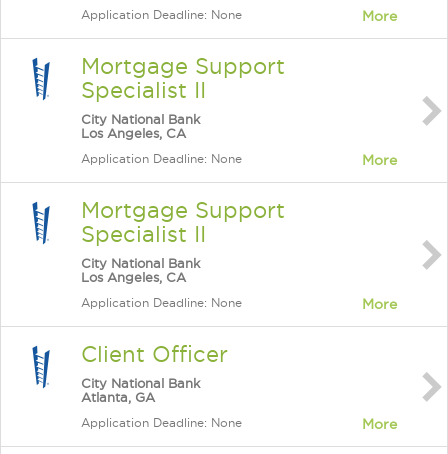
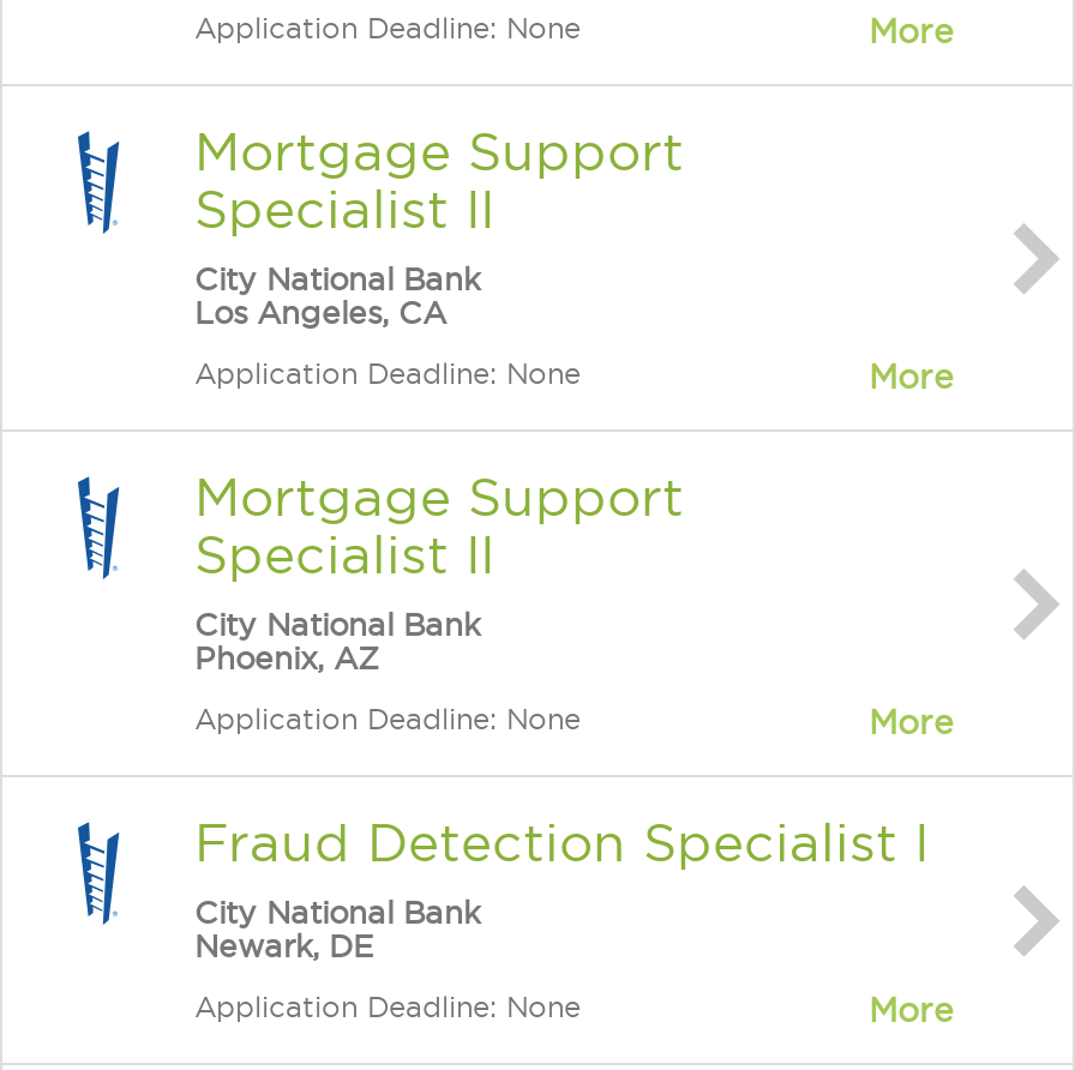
- Los Angeles, CA
+ Phoenix, AZ

- Client Officer
+ Fraud Detection Specialist I

- Atlanta, GA
+ Newark, DE
